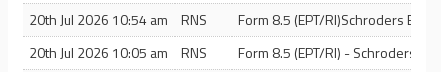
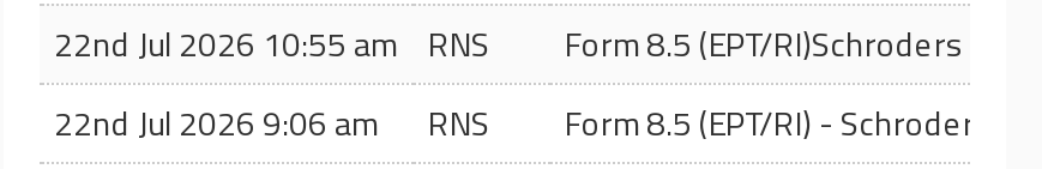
- 20th Jul 2026 10:54 am
+ 22nd Jul 2026 10:55 am

- 20th Jul 2026 10:05 am
+ 22nd Jul 2026 9:06 am
